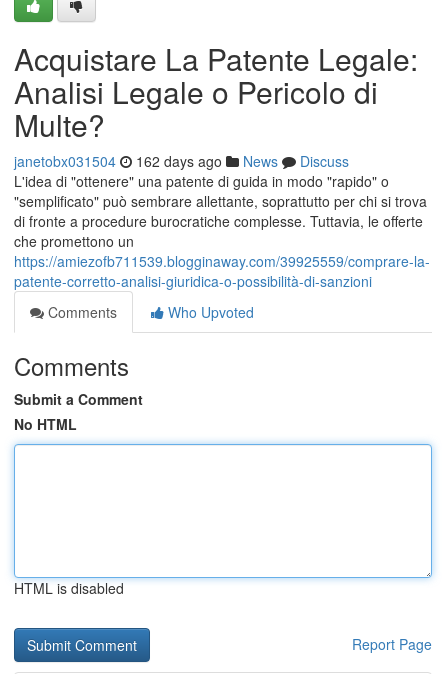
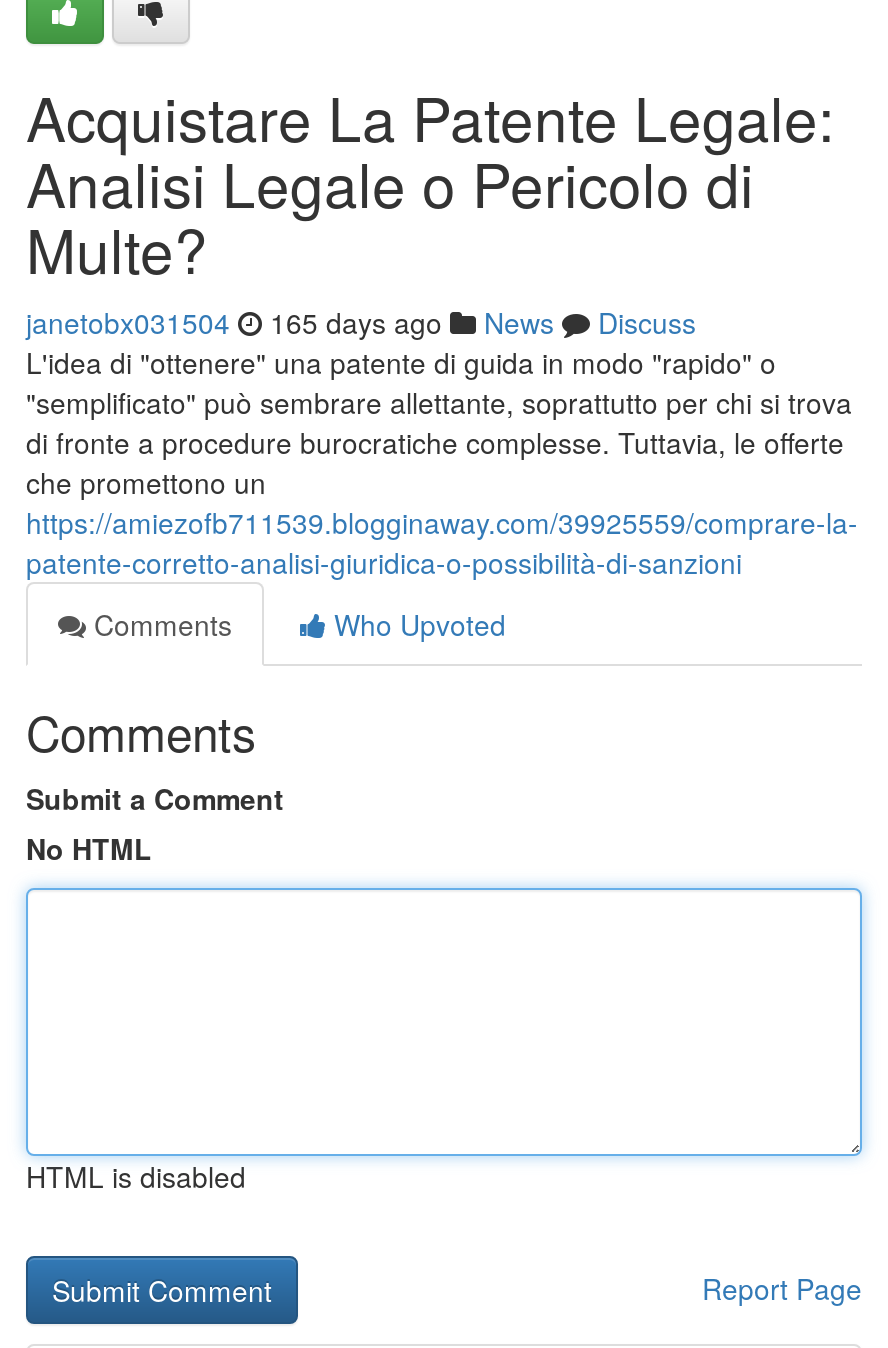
- janetobx031504 162 days ago News Discuss
+ janetobx031504 165 days ago News Discuss
